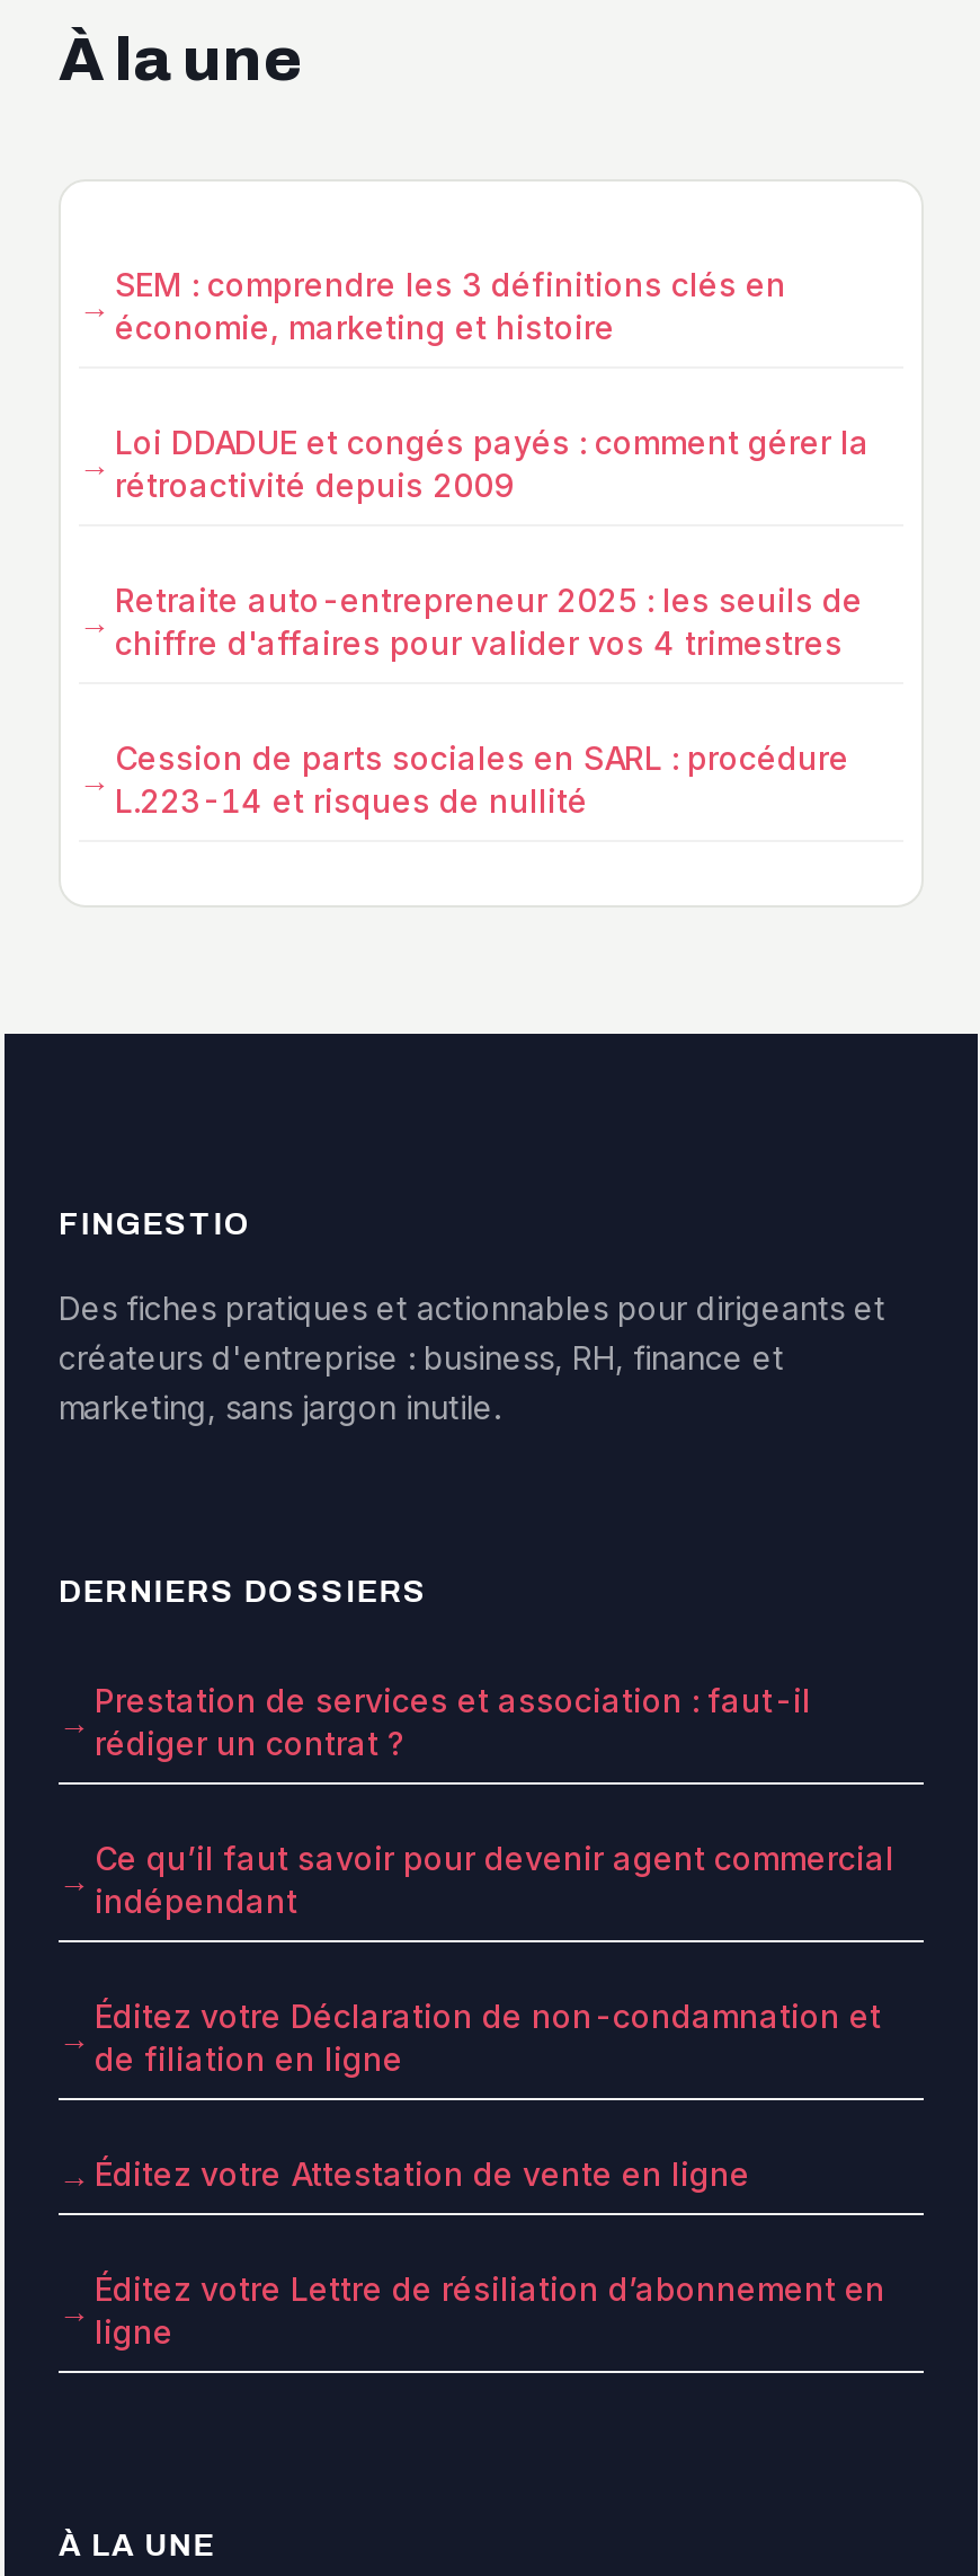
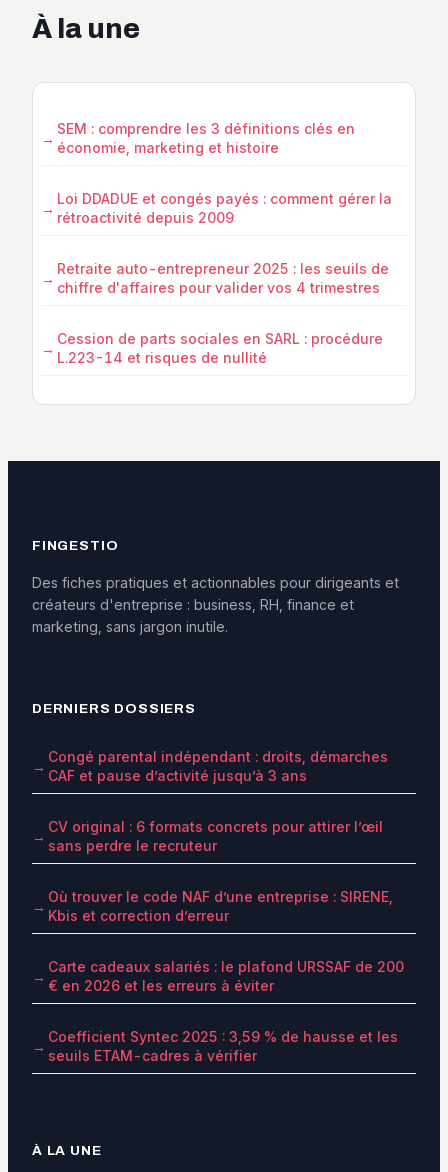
- Prestation de services et association : faut-il
- rédiger un contrat ?
+ Congé parental indépendant : droits, démarches
+ CAF et pause d’activité jusqu’à 3 ans

- Ce qu’il faut savoir pour devenir agent commercial
- indépendant
+ CV original : 6 formats concrets pour attirer l’œil
+ sans perdre le recruteur

- Éditez votre Déclaration de non-condamnation et
- de filiation en ligne
+ Où trouver le code NAF d’une entreprise : SIRENE,
+ Kbis et correction d’erreur

- Éditez votre Attestation de vente en ligne
+ Carte cadeaux salariés : le plafond URSSAF de 200
+ € en 2026 et les erreurs à éviter

- Éditez votre Lettre de résiliation d’abonnement en
- ligne
+ Coefficient Syntec 2025 : 3,59 % de hausse et les
+ seuils ETAM-cadres à vérifier
